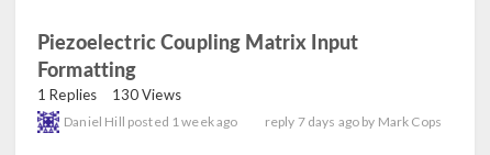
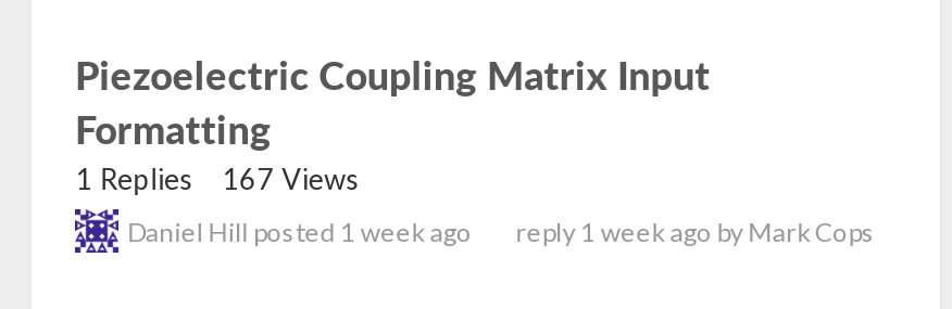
- 1 Replies 130 Views
+ 1 Replies 167 Views

- reply 7 days ago by Mark Cops
+ reply 1 week ago by Mark Cops
